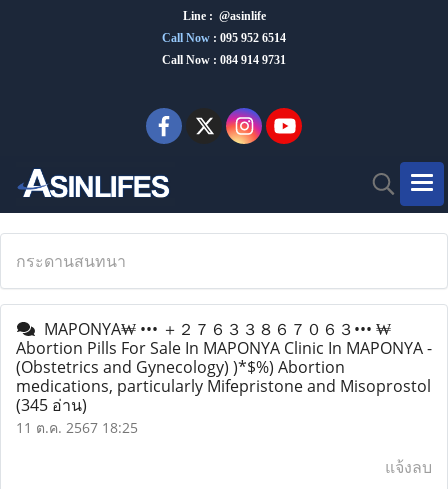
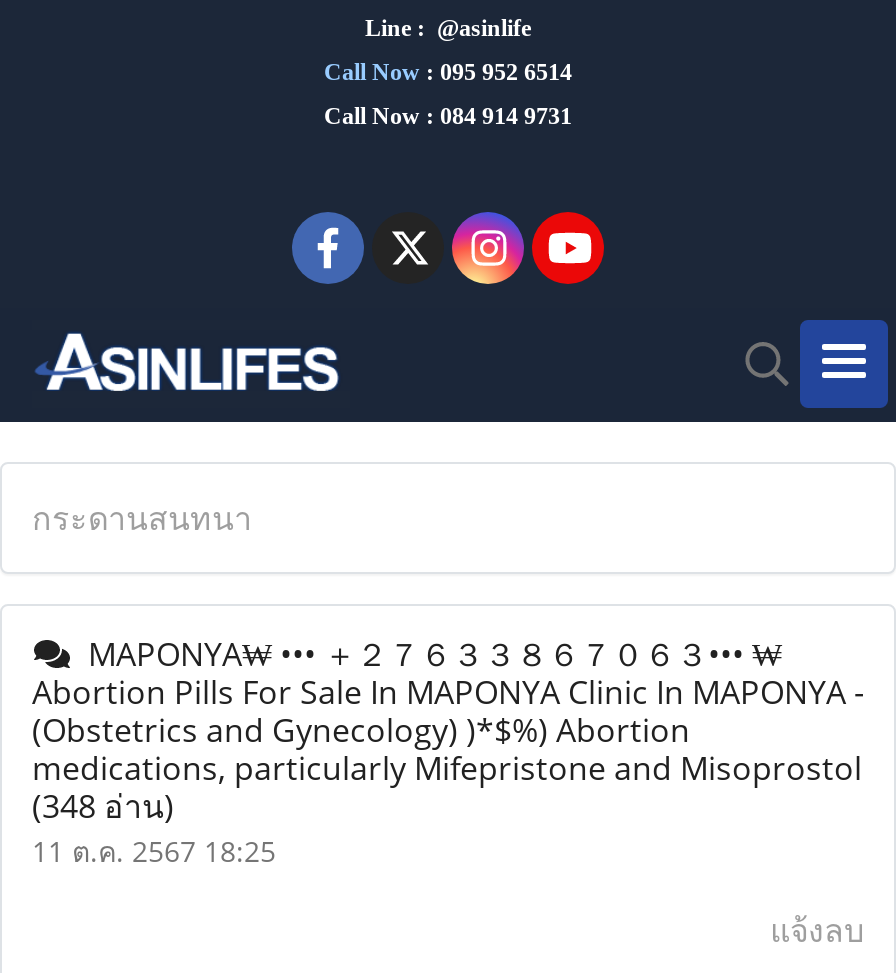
- (345 อ่าน)
+ (348 อ่าน)
